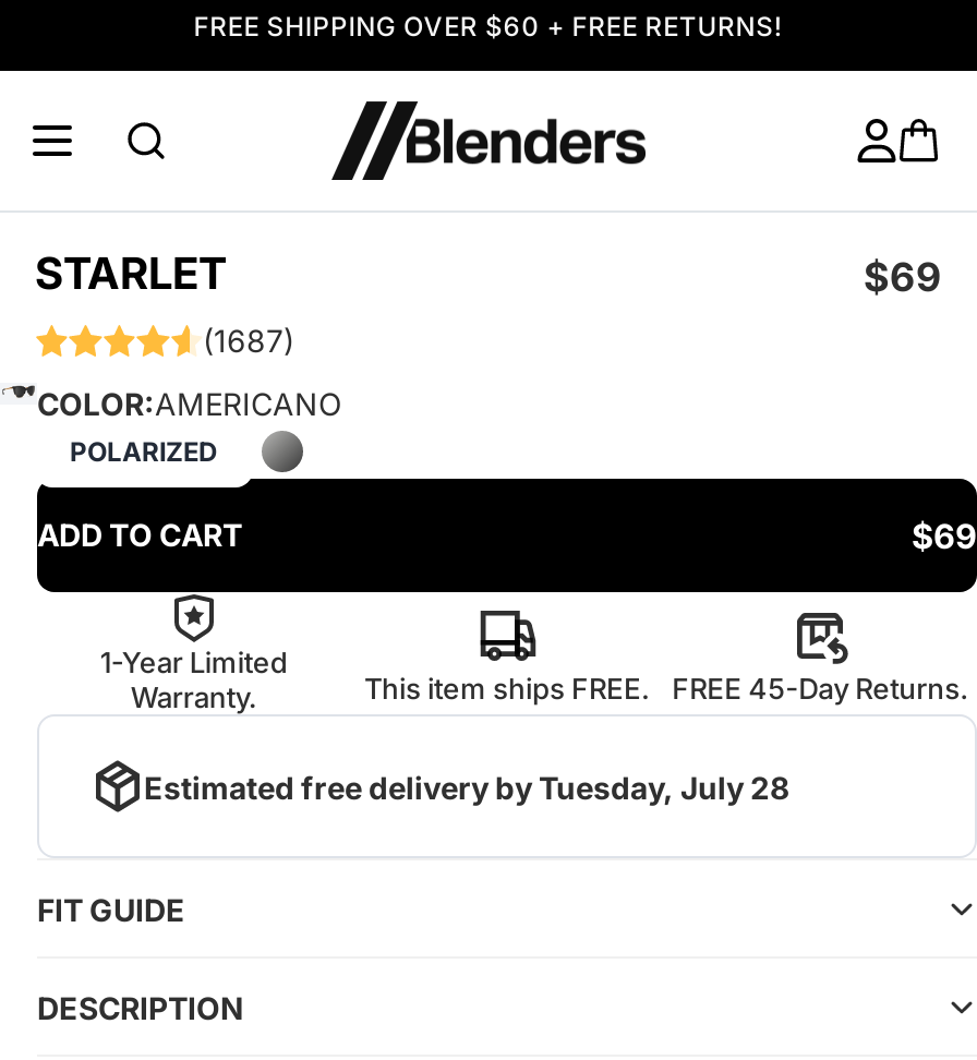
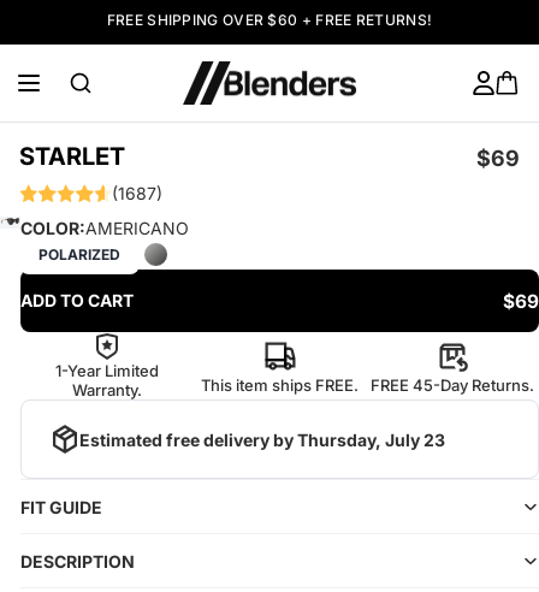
- Estimated free delivery by Tuesday, July 28
+ Estimated free delivery by Thursday, July 23
